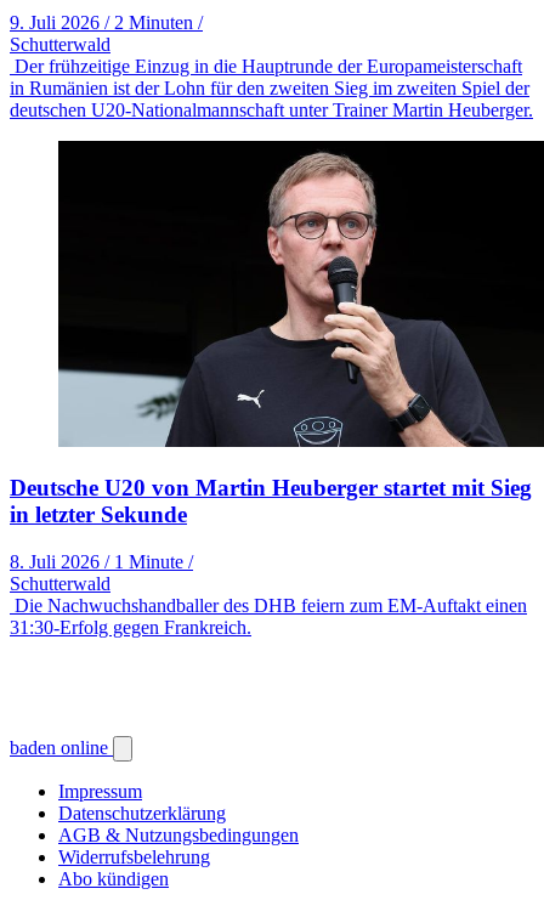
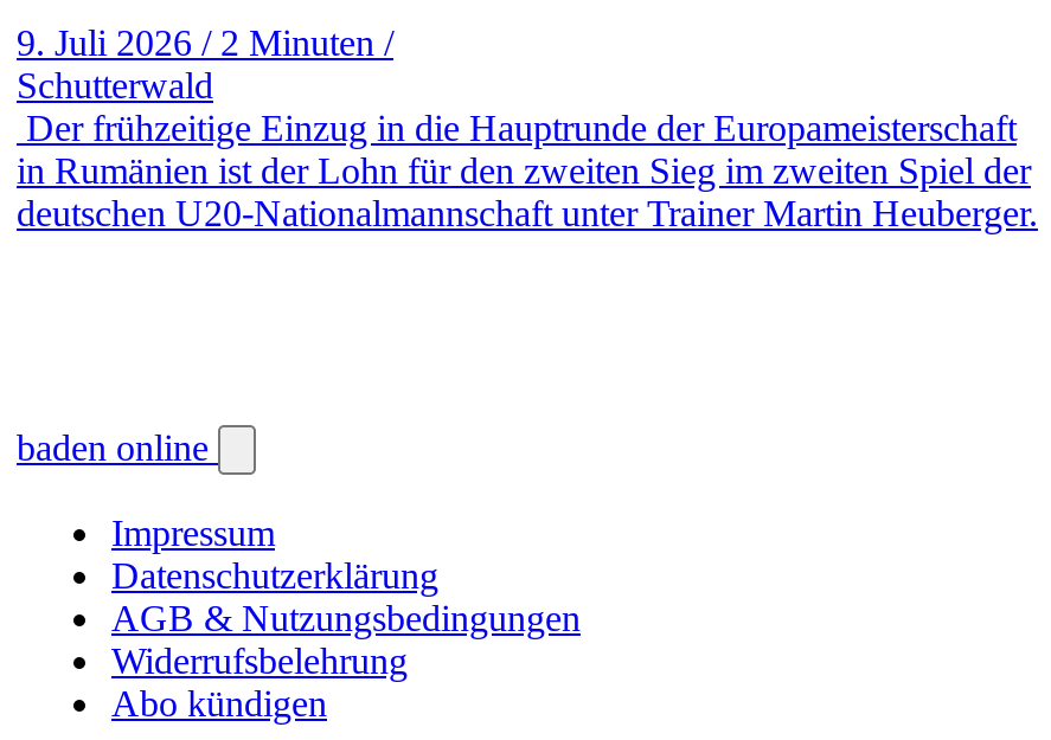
- [image]
- Deutsche U20 von Martin Heuberger startet mit Sieg
- in letzter Sekunde
- 8. Juli 2026 / 1 Minute /
- Schutterwald
- Die Nachwuchshandballer des DHB feiern zum EM-Auftakt einen
- 31:30-Erfolg gegen Frankreich.
